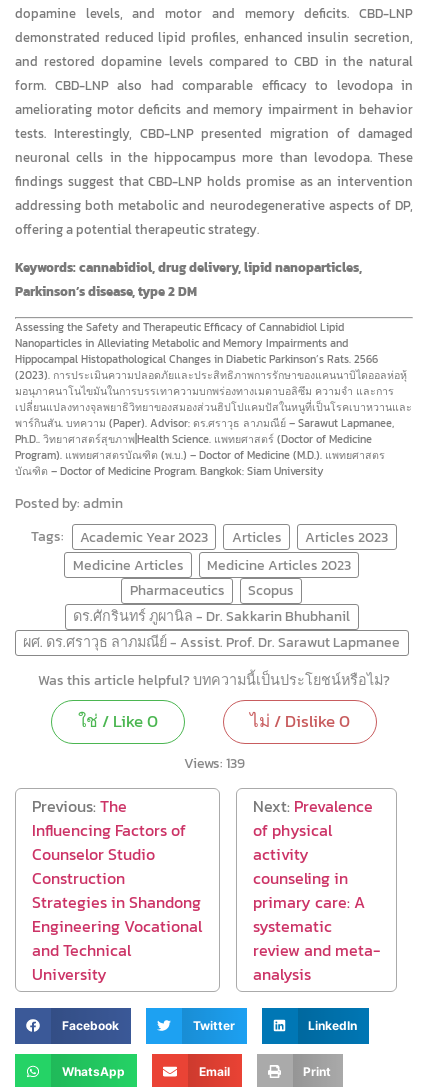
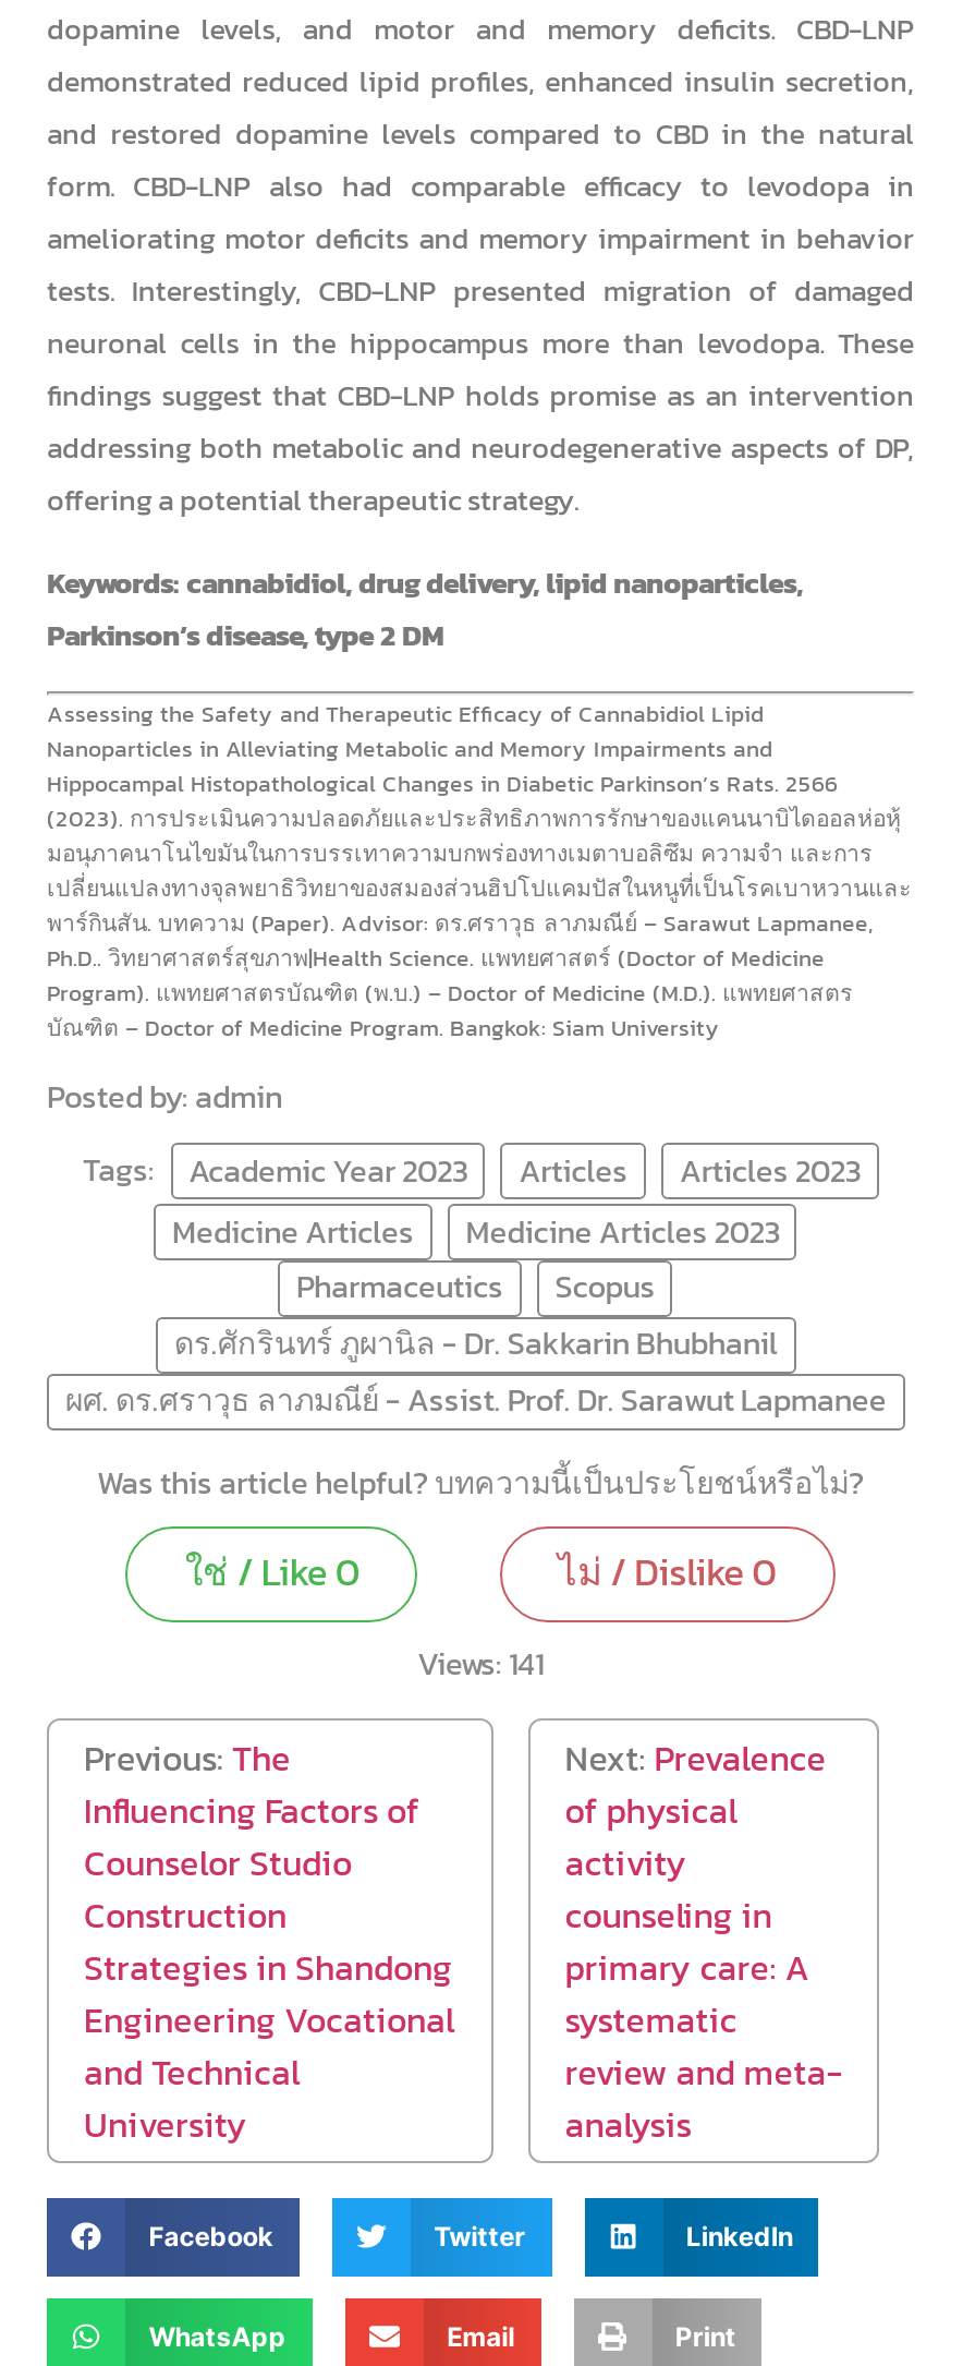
- Views: 139
+ Views: 141
